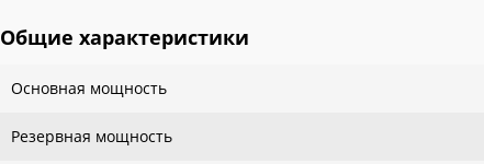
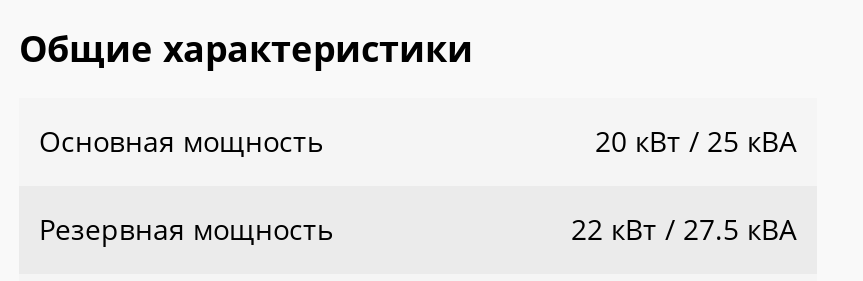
+ 20 кВт / 25 кВА

+ 22 кВт / 27.5 кВА
